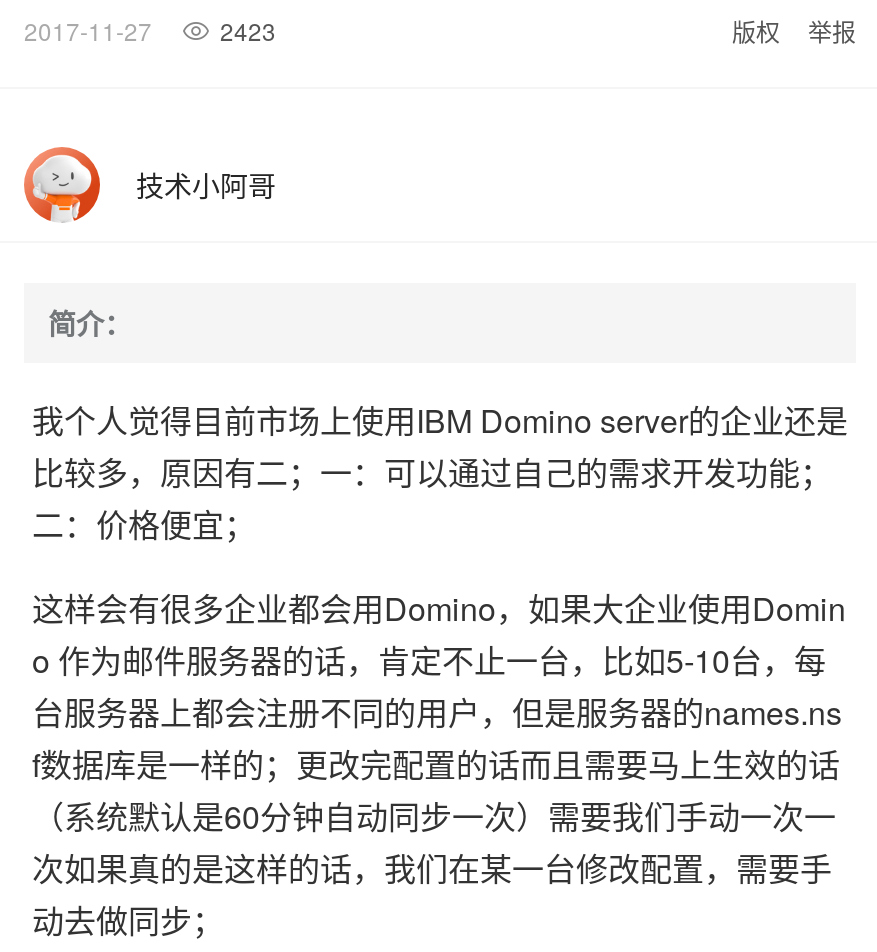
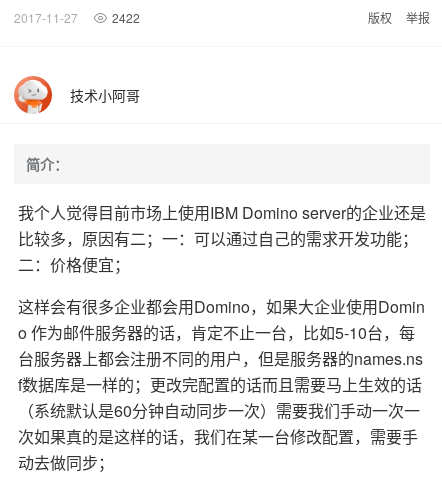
- 2017-11-27 2423
+ 2017-11-27 2422
